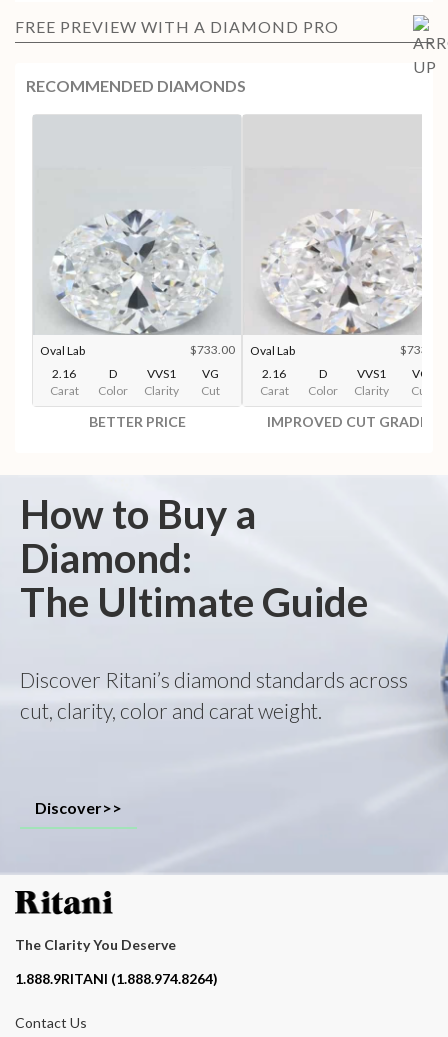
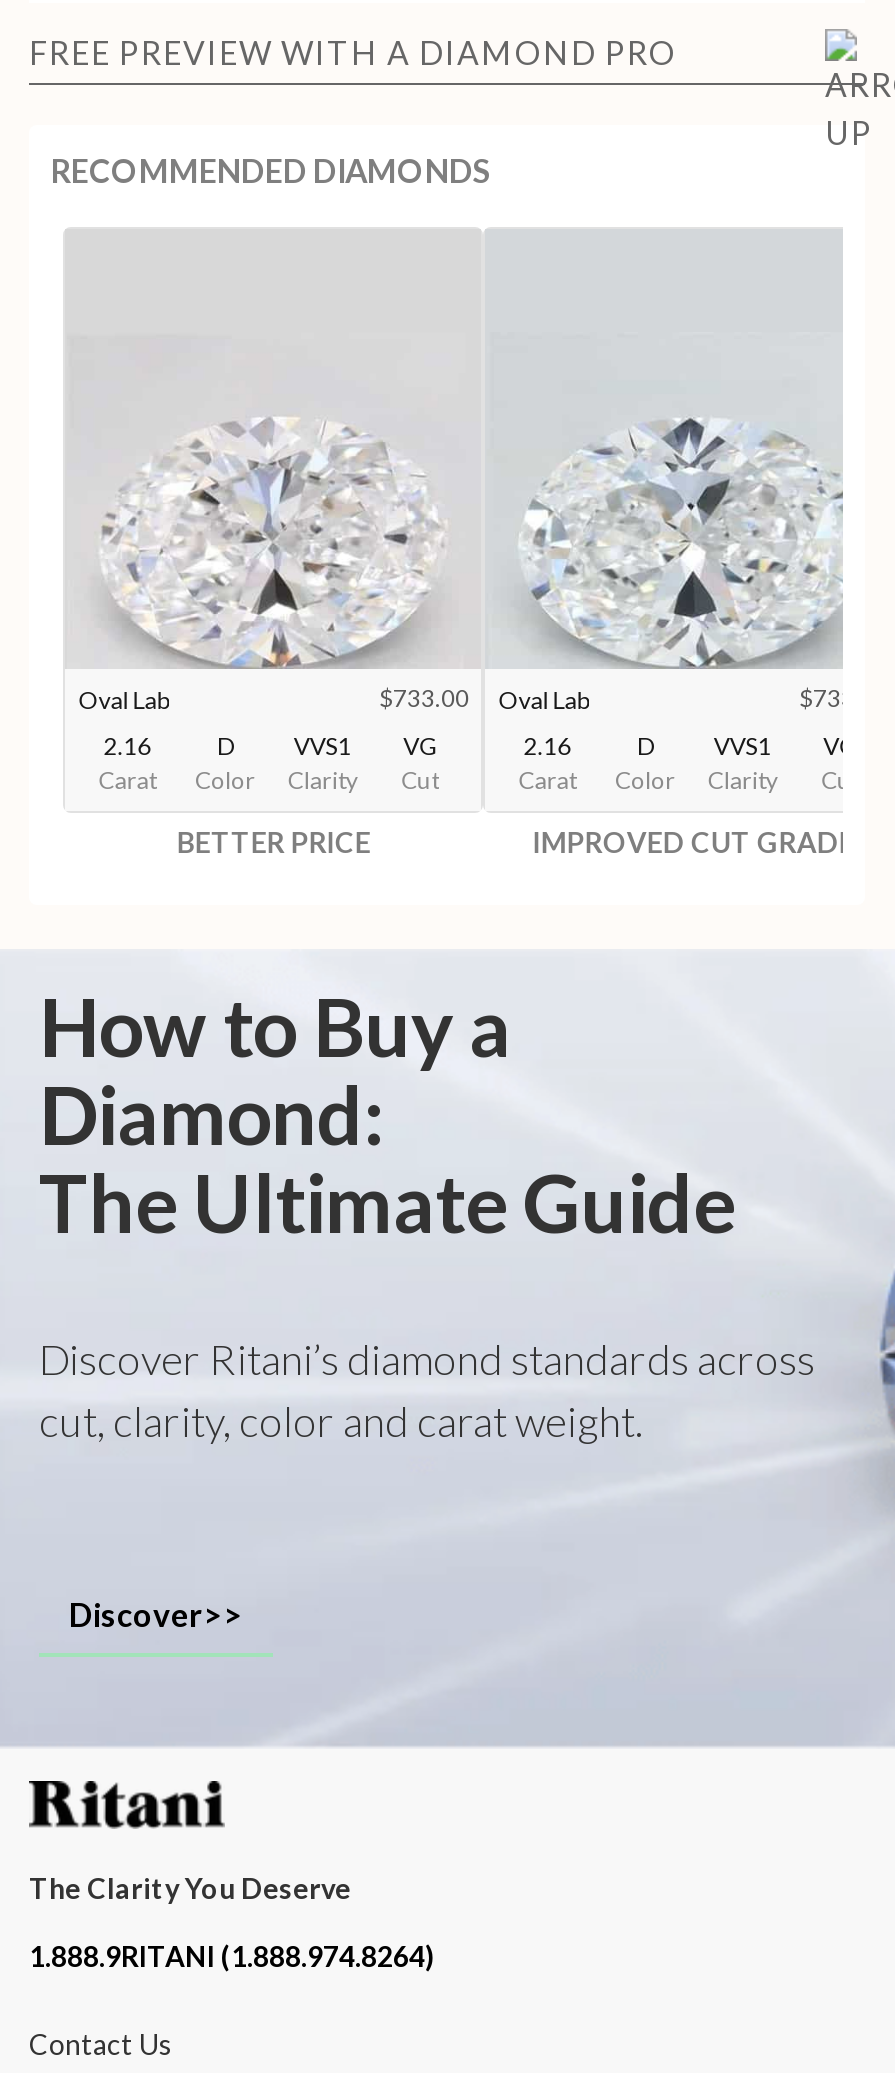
- [image]
+ [image]

- [image]
+ [image]
